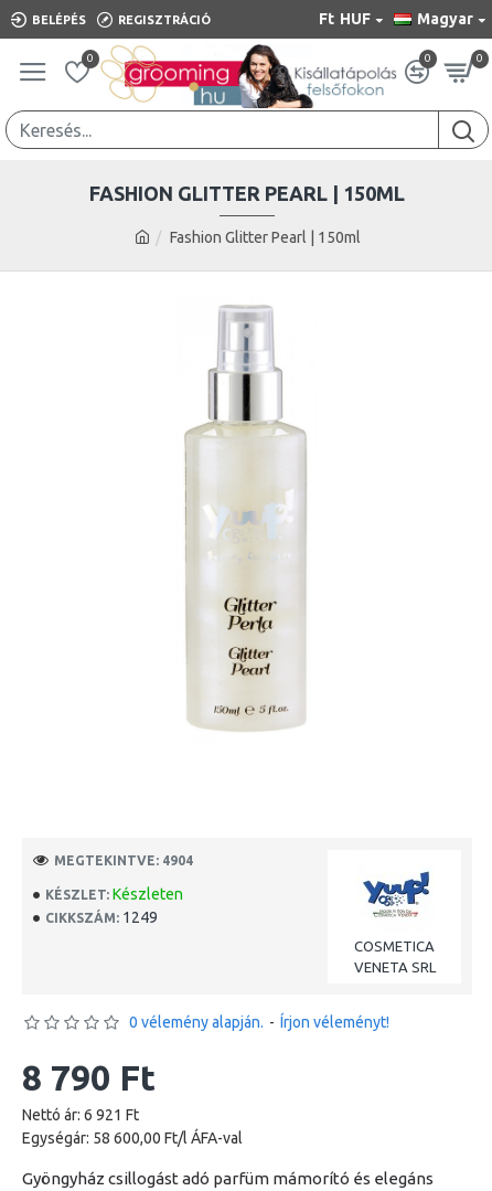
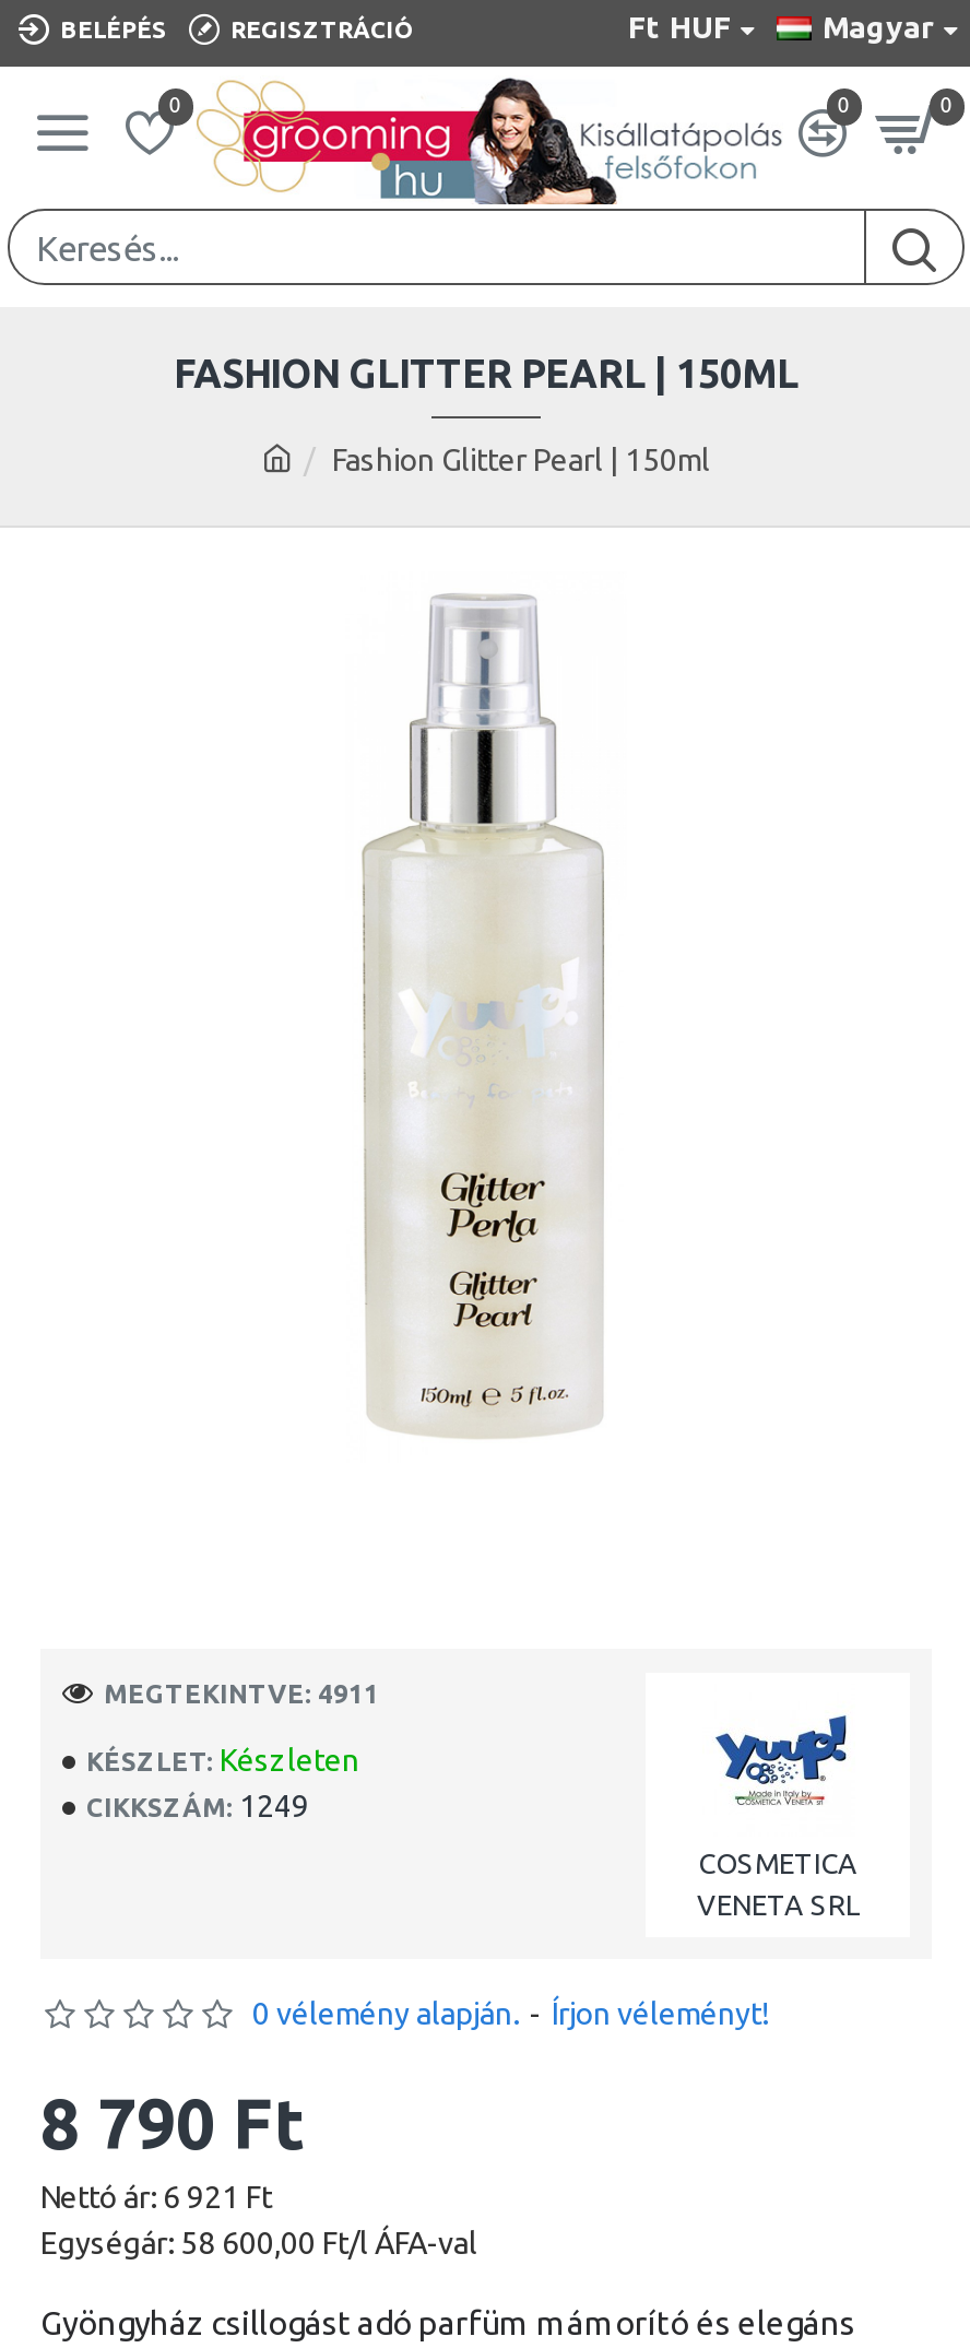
- MEGTEKINTVE: 4904
+ MEGTEKINTVE: 4911
